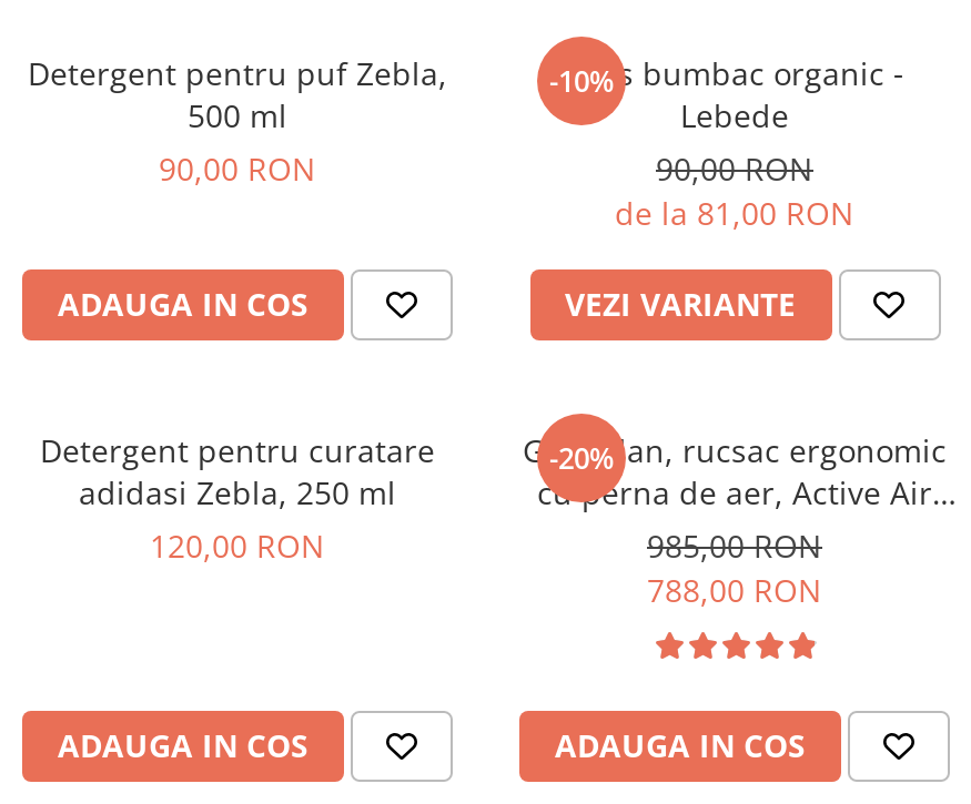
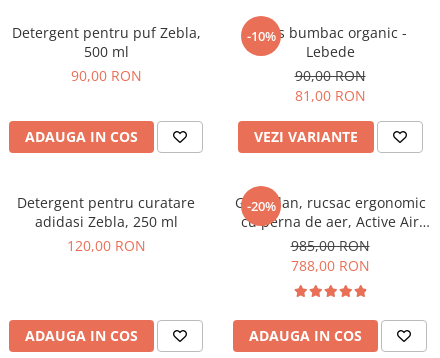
- de la 81,00 RON
+ 81,00 RON
